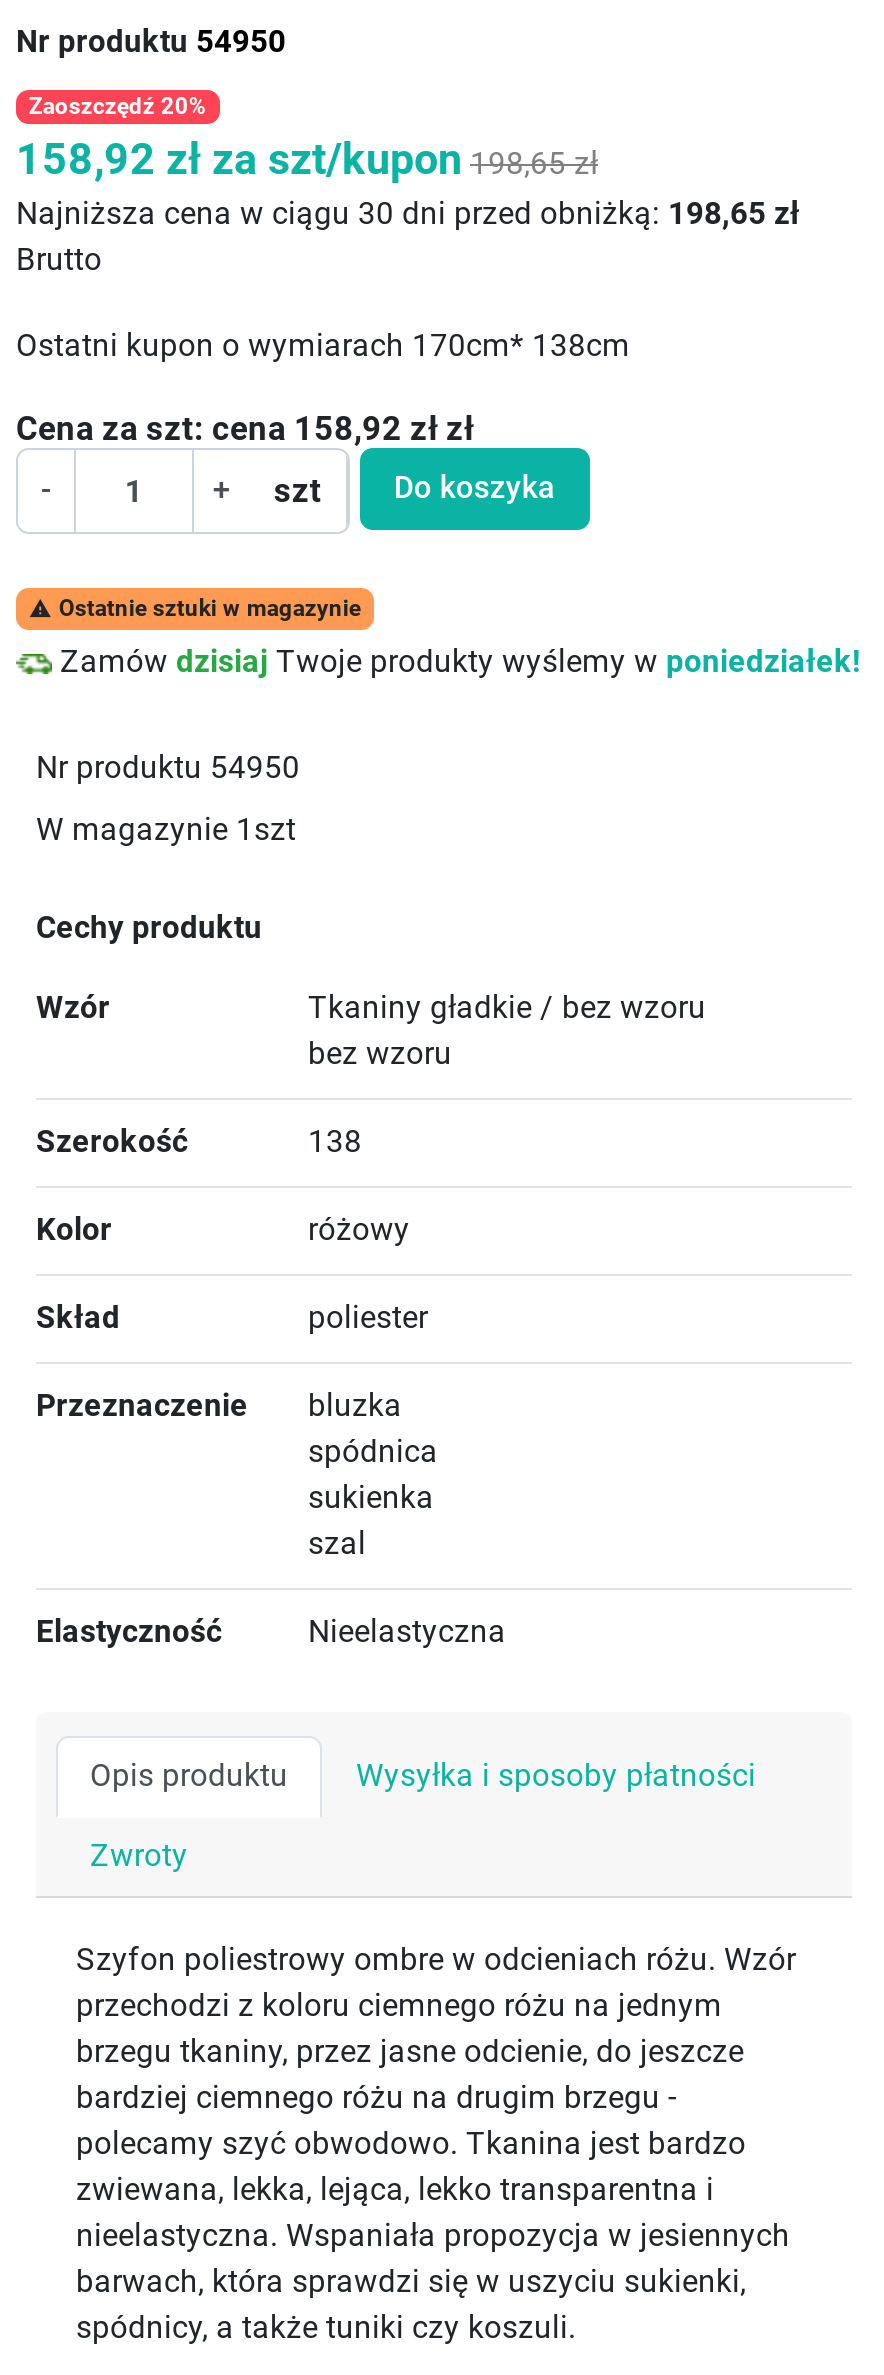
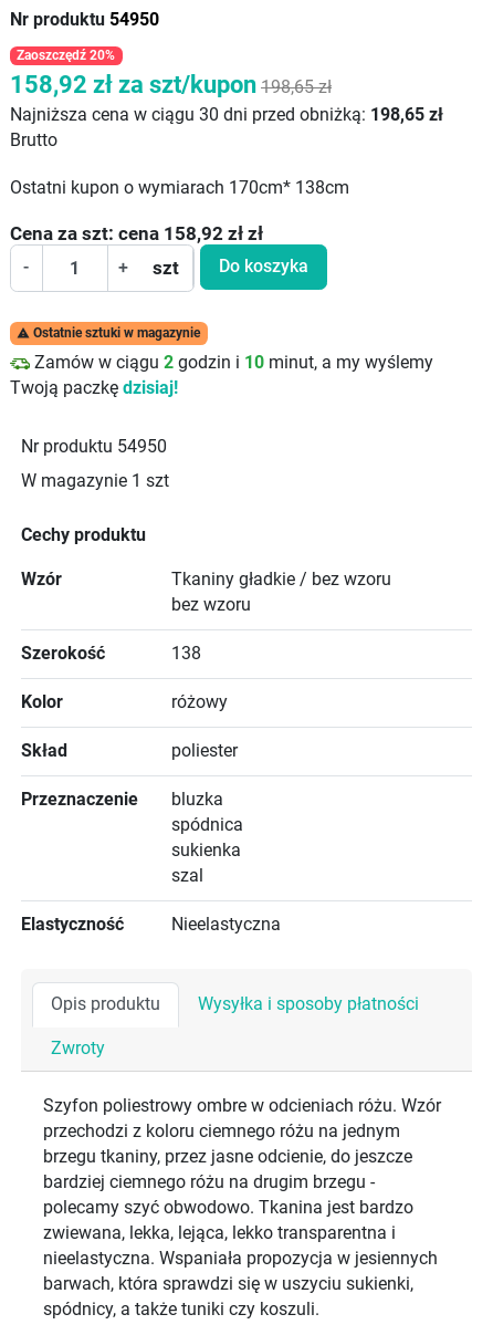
- Zamów dzisiaj Twoje produkty wyślemy w poniedziałek!
+ Zamów w ciągu 2 godzin i 10 minut, a my wyślemy
+ Twoją paczkę dzisiaj!

- W magazynie 1szt
+ W magazynie 1 szt
